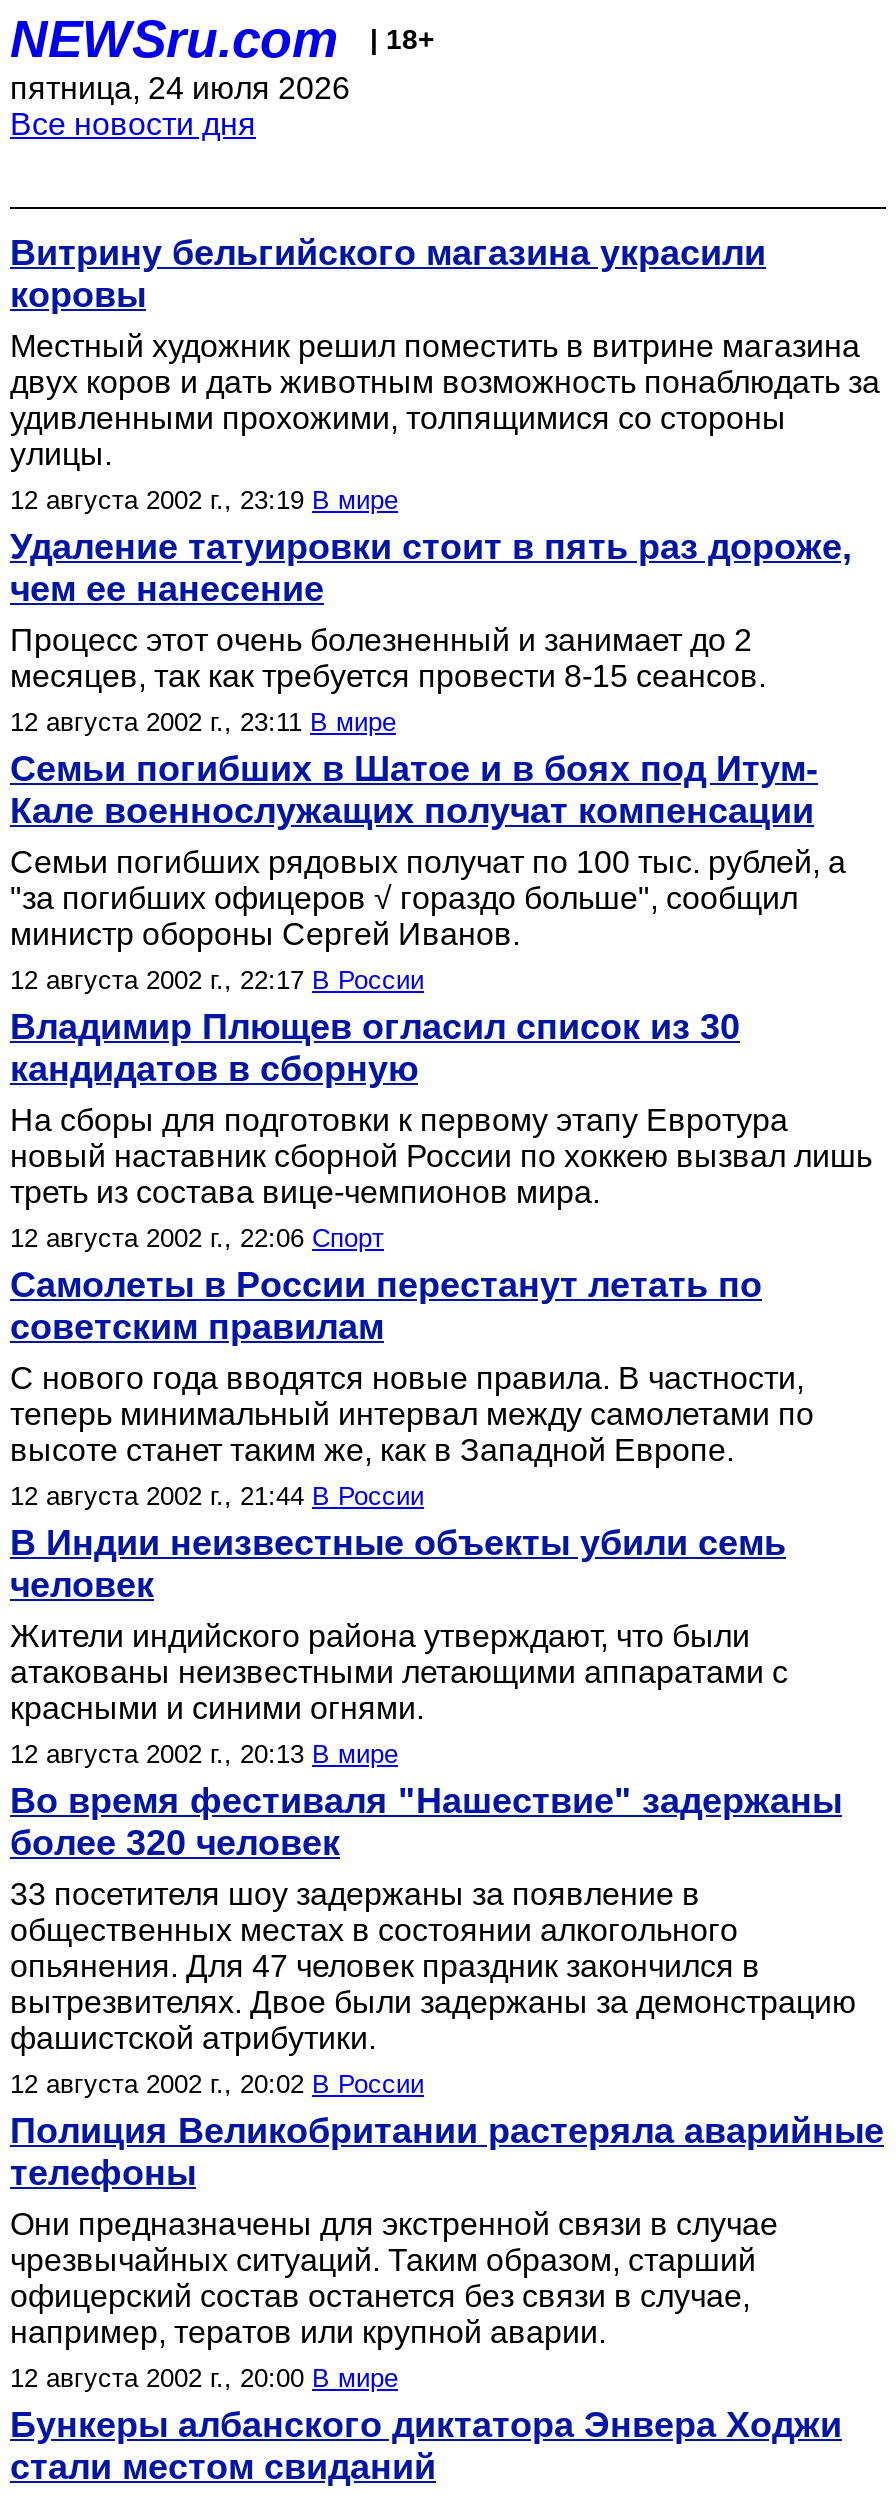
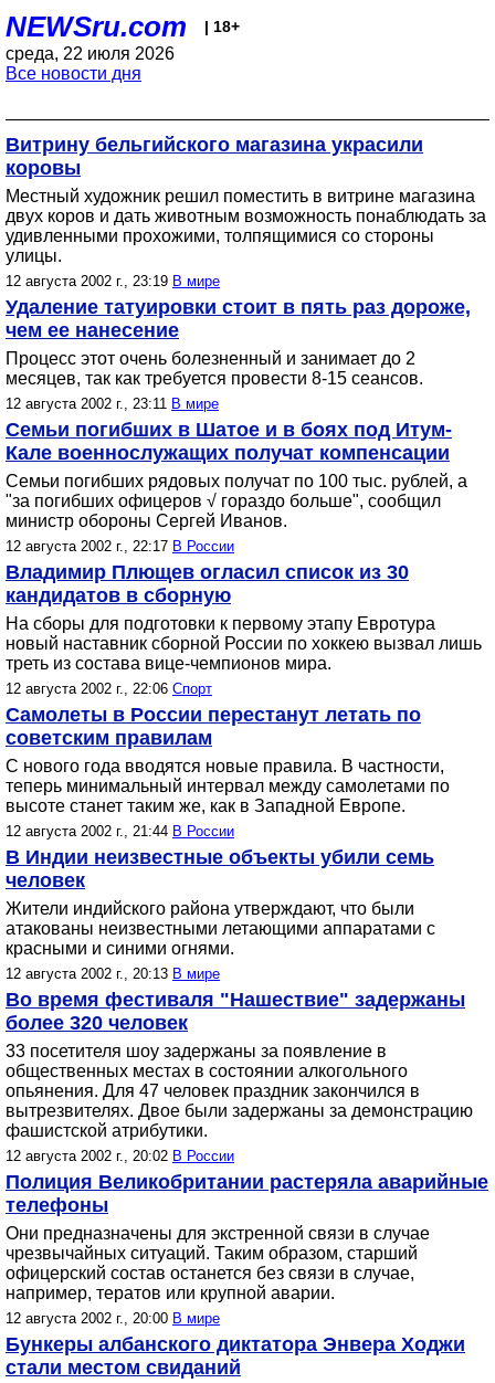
- пятница, 24 июля 2026
+ среда, 22 июля 2026
